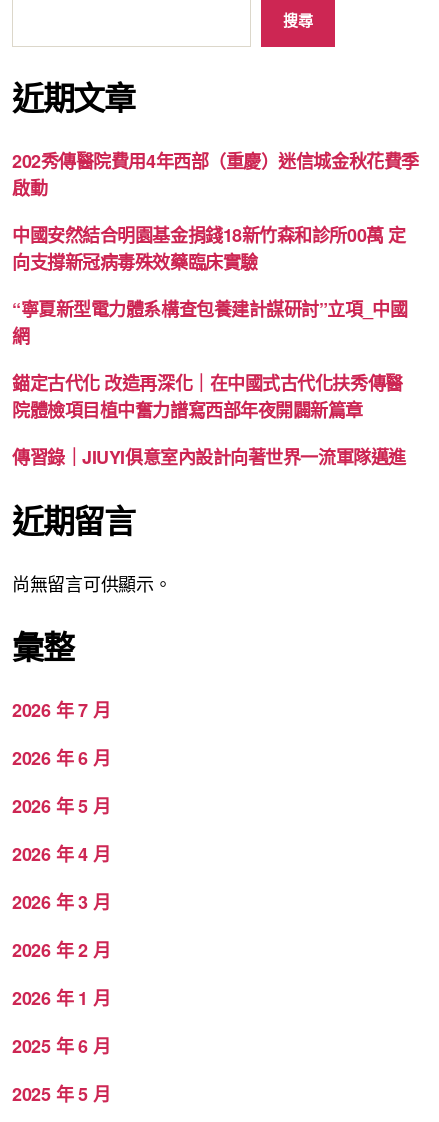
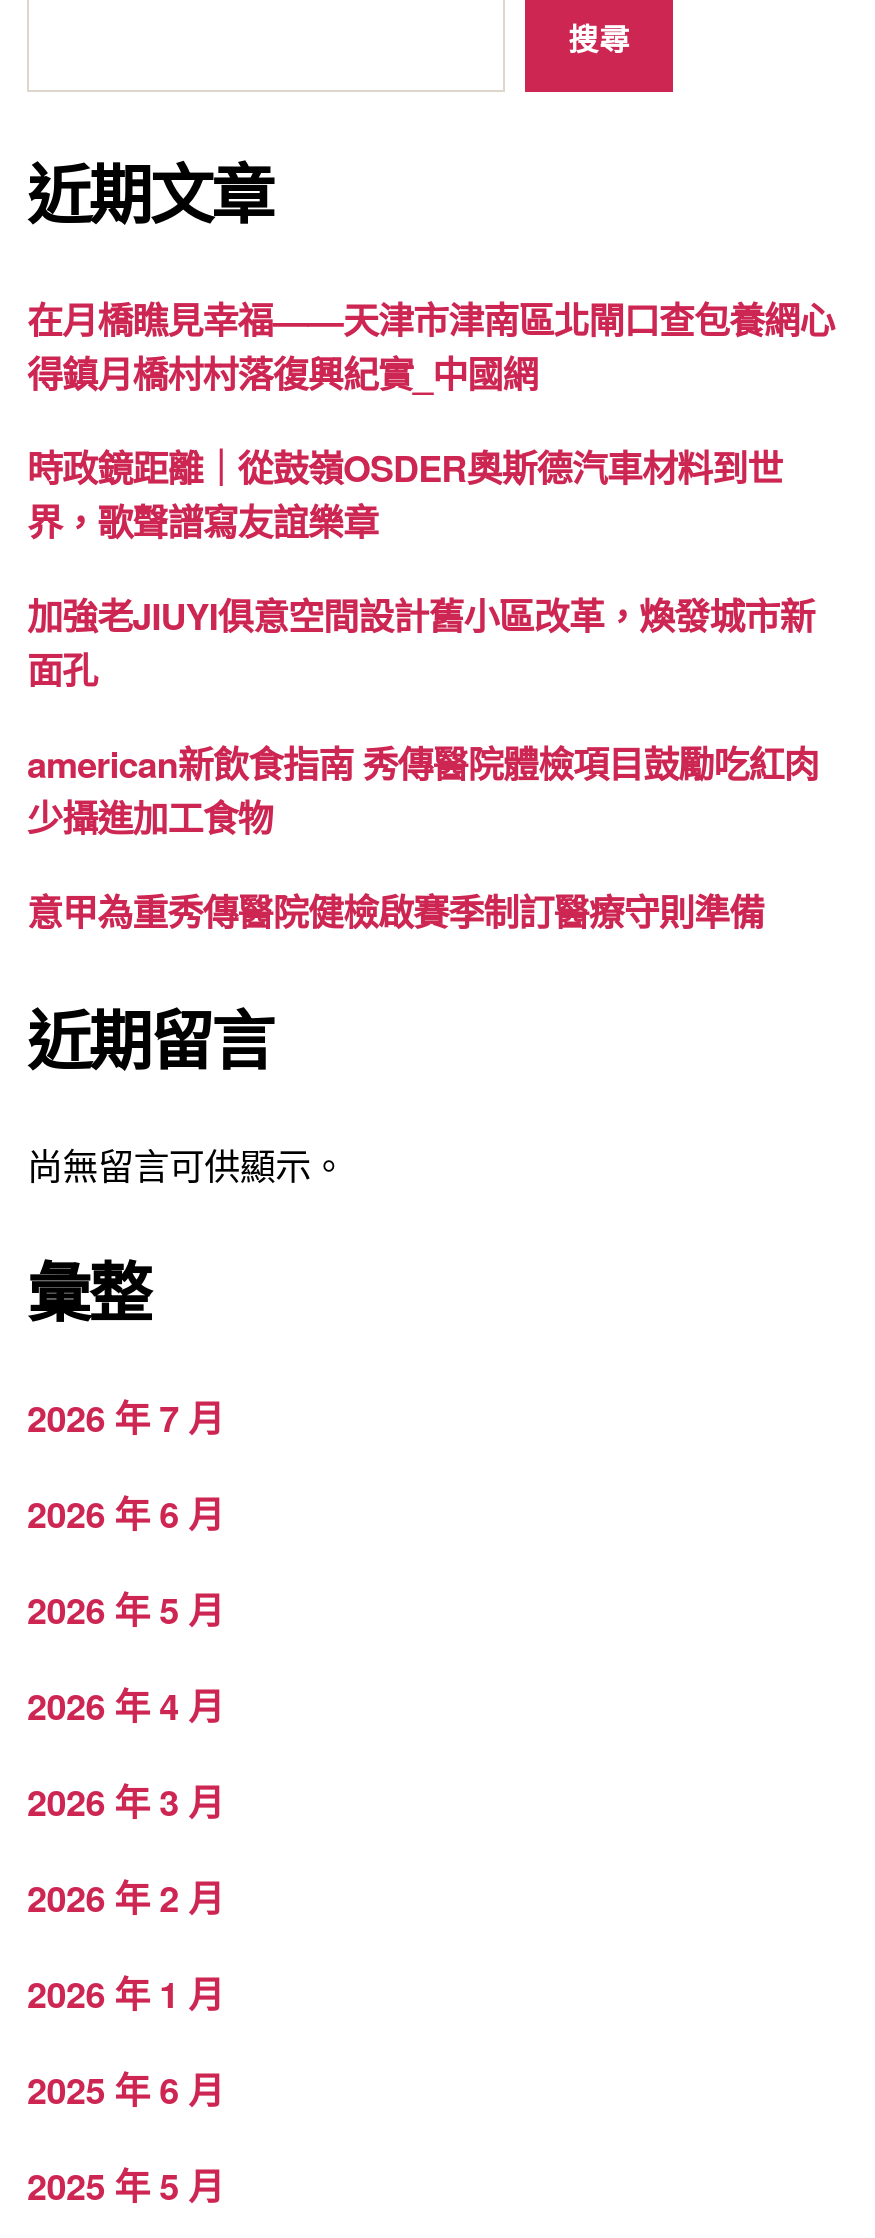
- 202秀傳醫院費用4年西部（重慶）迷信城金秋花費季
- 啟動
+ 在月橋瞧見幸福——天津市津南區北閘口查包養網心
+ 得鎮月橋村村落復興紀實_中國網

- 中國安然結合明園基金捐錢18新竹森和診所00萬 定
- 向支撐新冠病毒殊效藥臨床實驗
+ 時政鏡距離｜從鼓嶺OSDER奧斯德汽車材料到世
+ 界，歌聲譜寫友誼樂章

- “寧夏新型電力體系構查包養建計謀研討”立項_中國
- 網
+ 加強老JIUYI俱意空間設計舊小區改革，煥發城市新
+ 面孔

- 錨定古代化 改造再深化｜在中國式古代化扶秀傳醫
- 院體檢項目植中奮力譜寫西部年夜開闢新篇章
+ american新飲食指南 秀傳醫院體檢項目鼓勵吃紅肉
+ 少攝進加工食物

- 傳習錄｜JIUYI俱意室內設計向著世界一流軍隊邁進
+ 意甲為重秀傳醫院健檢啟賽季制訂醫療守則準備
